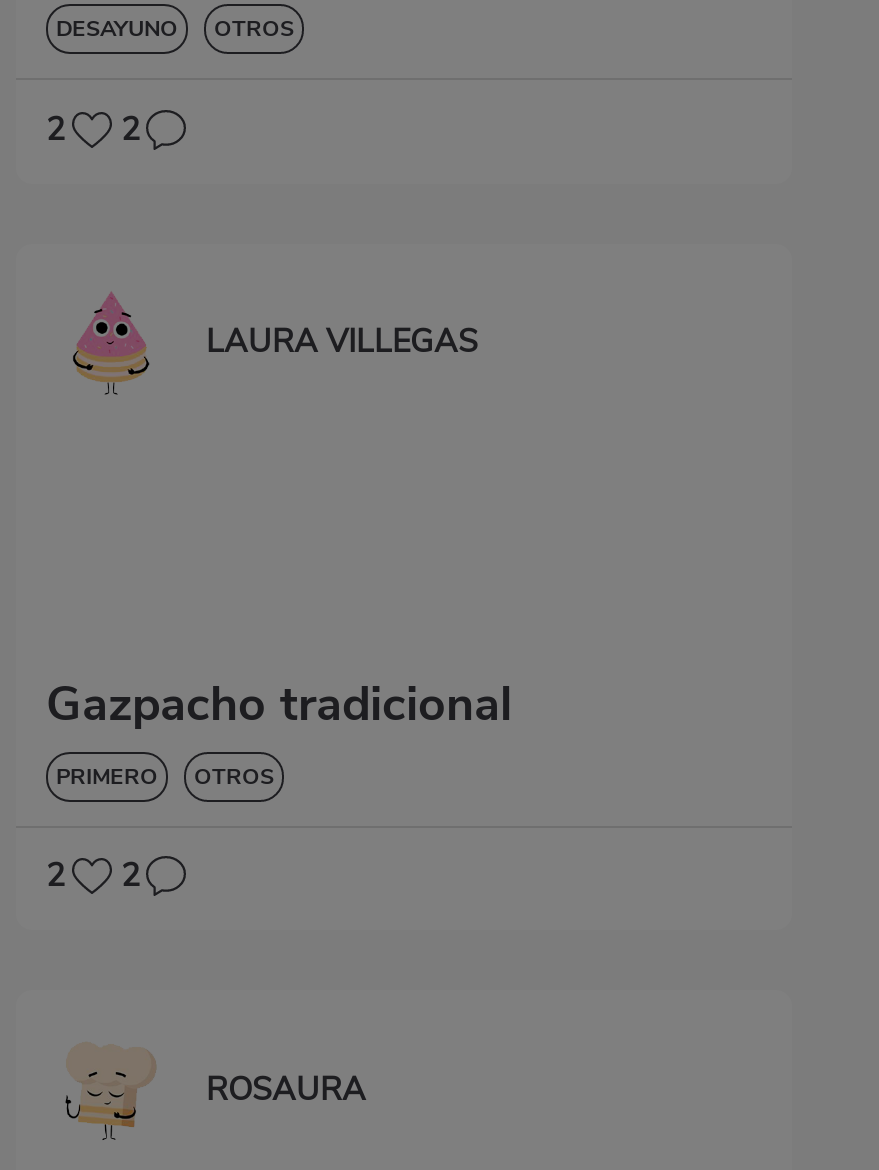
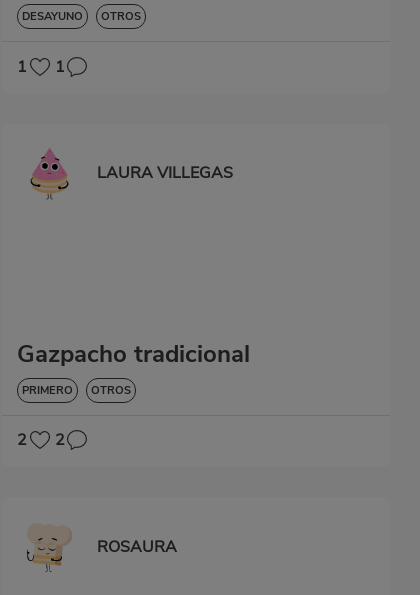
- 2
+ 1

- 2
+ 1
